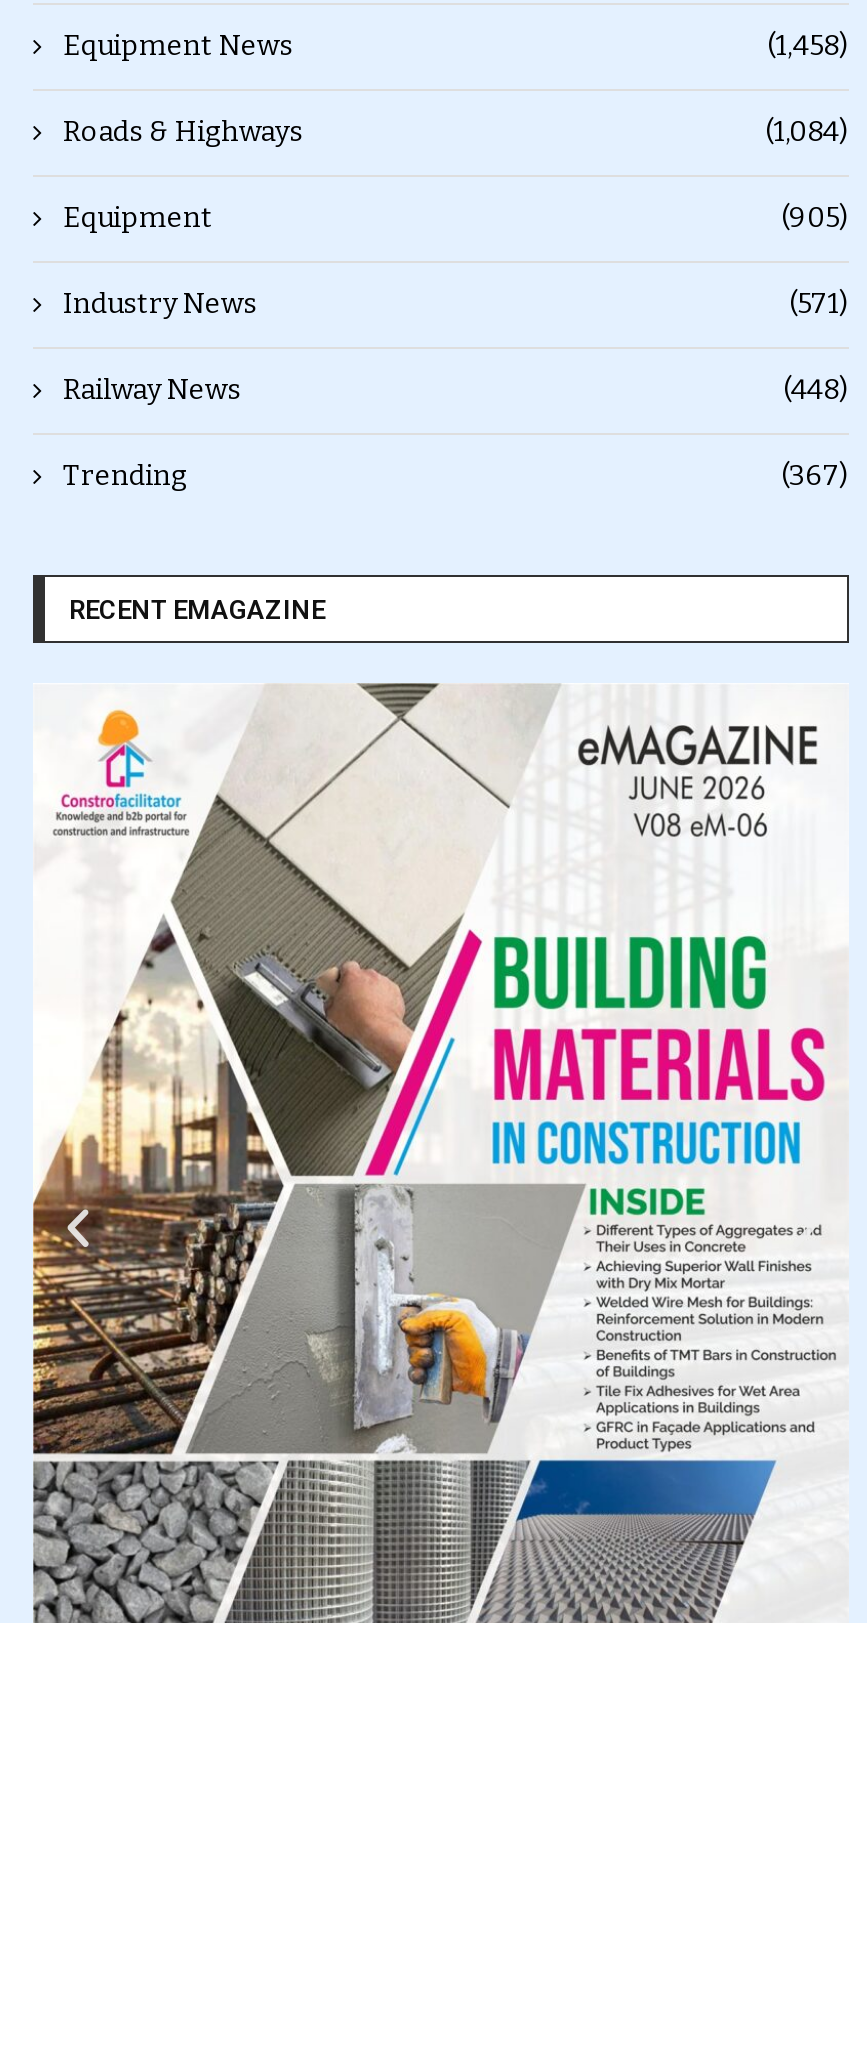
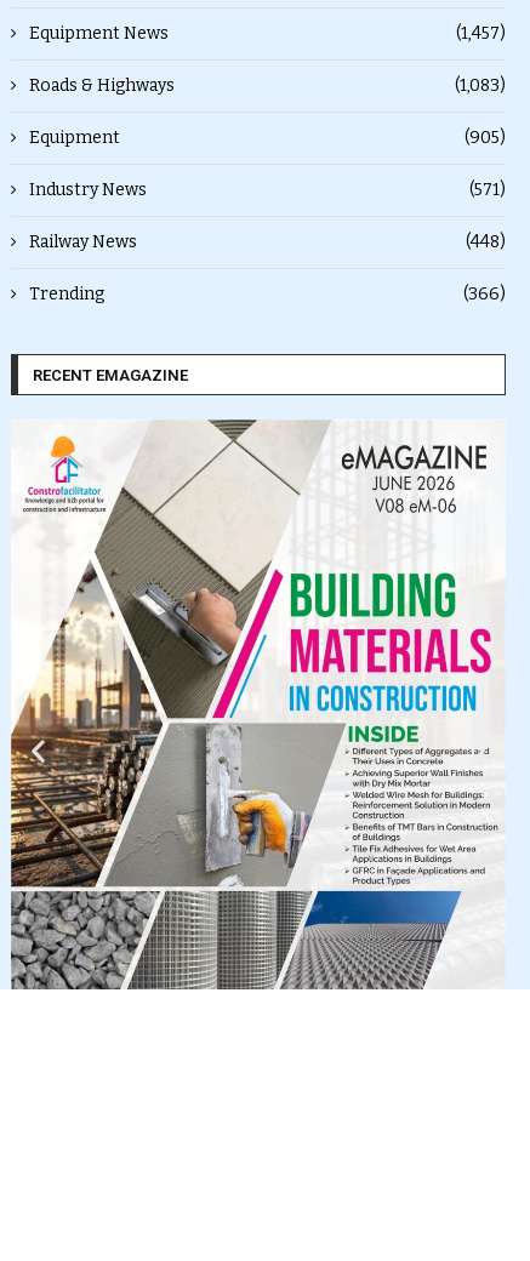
- (1,458)
+ (1,457)

- (1,084)
+ (1,083)

- (367)
+ (366)
